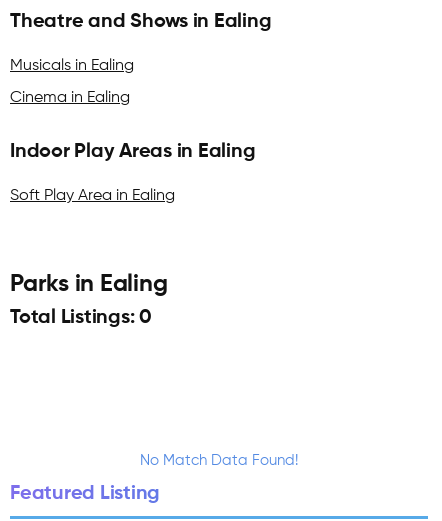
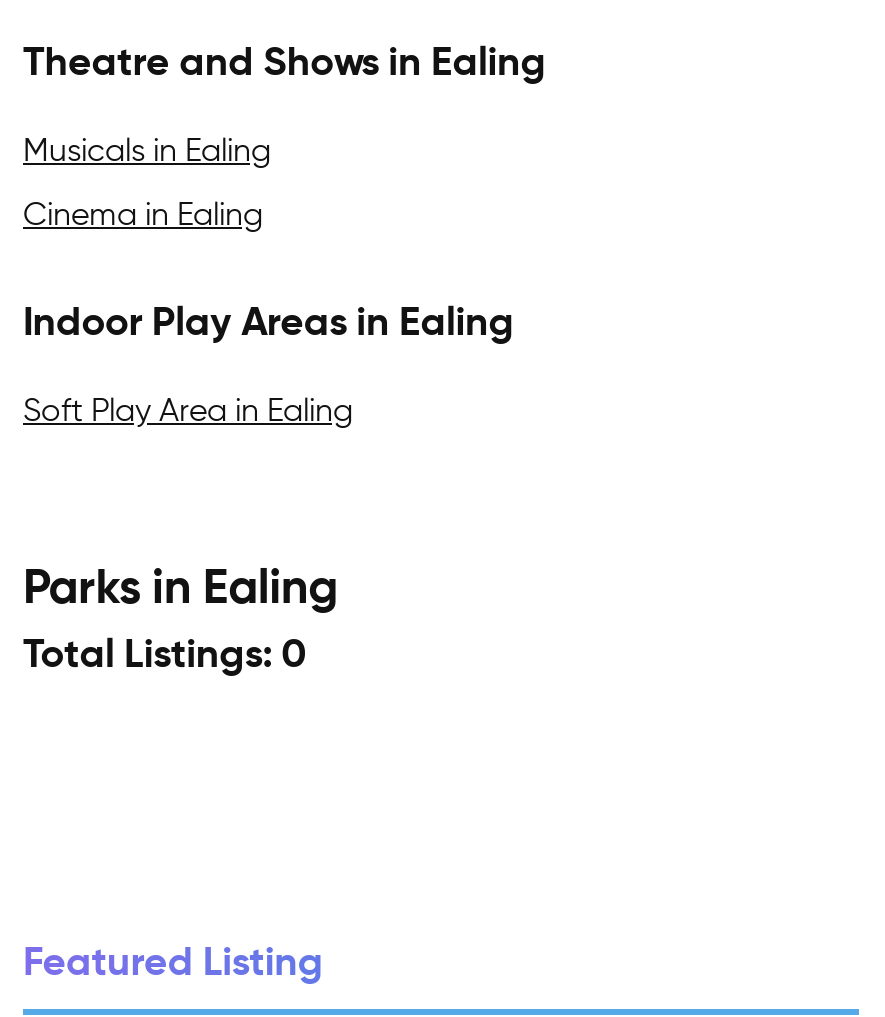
- No Match Data Found!
